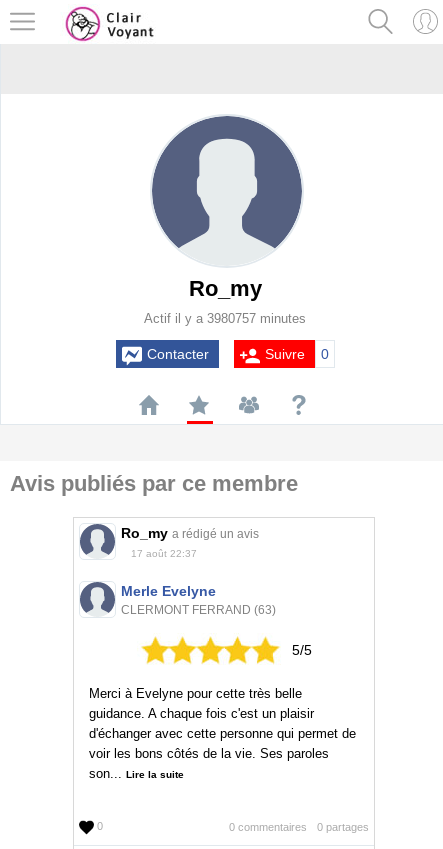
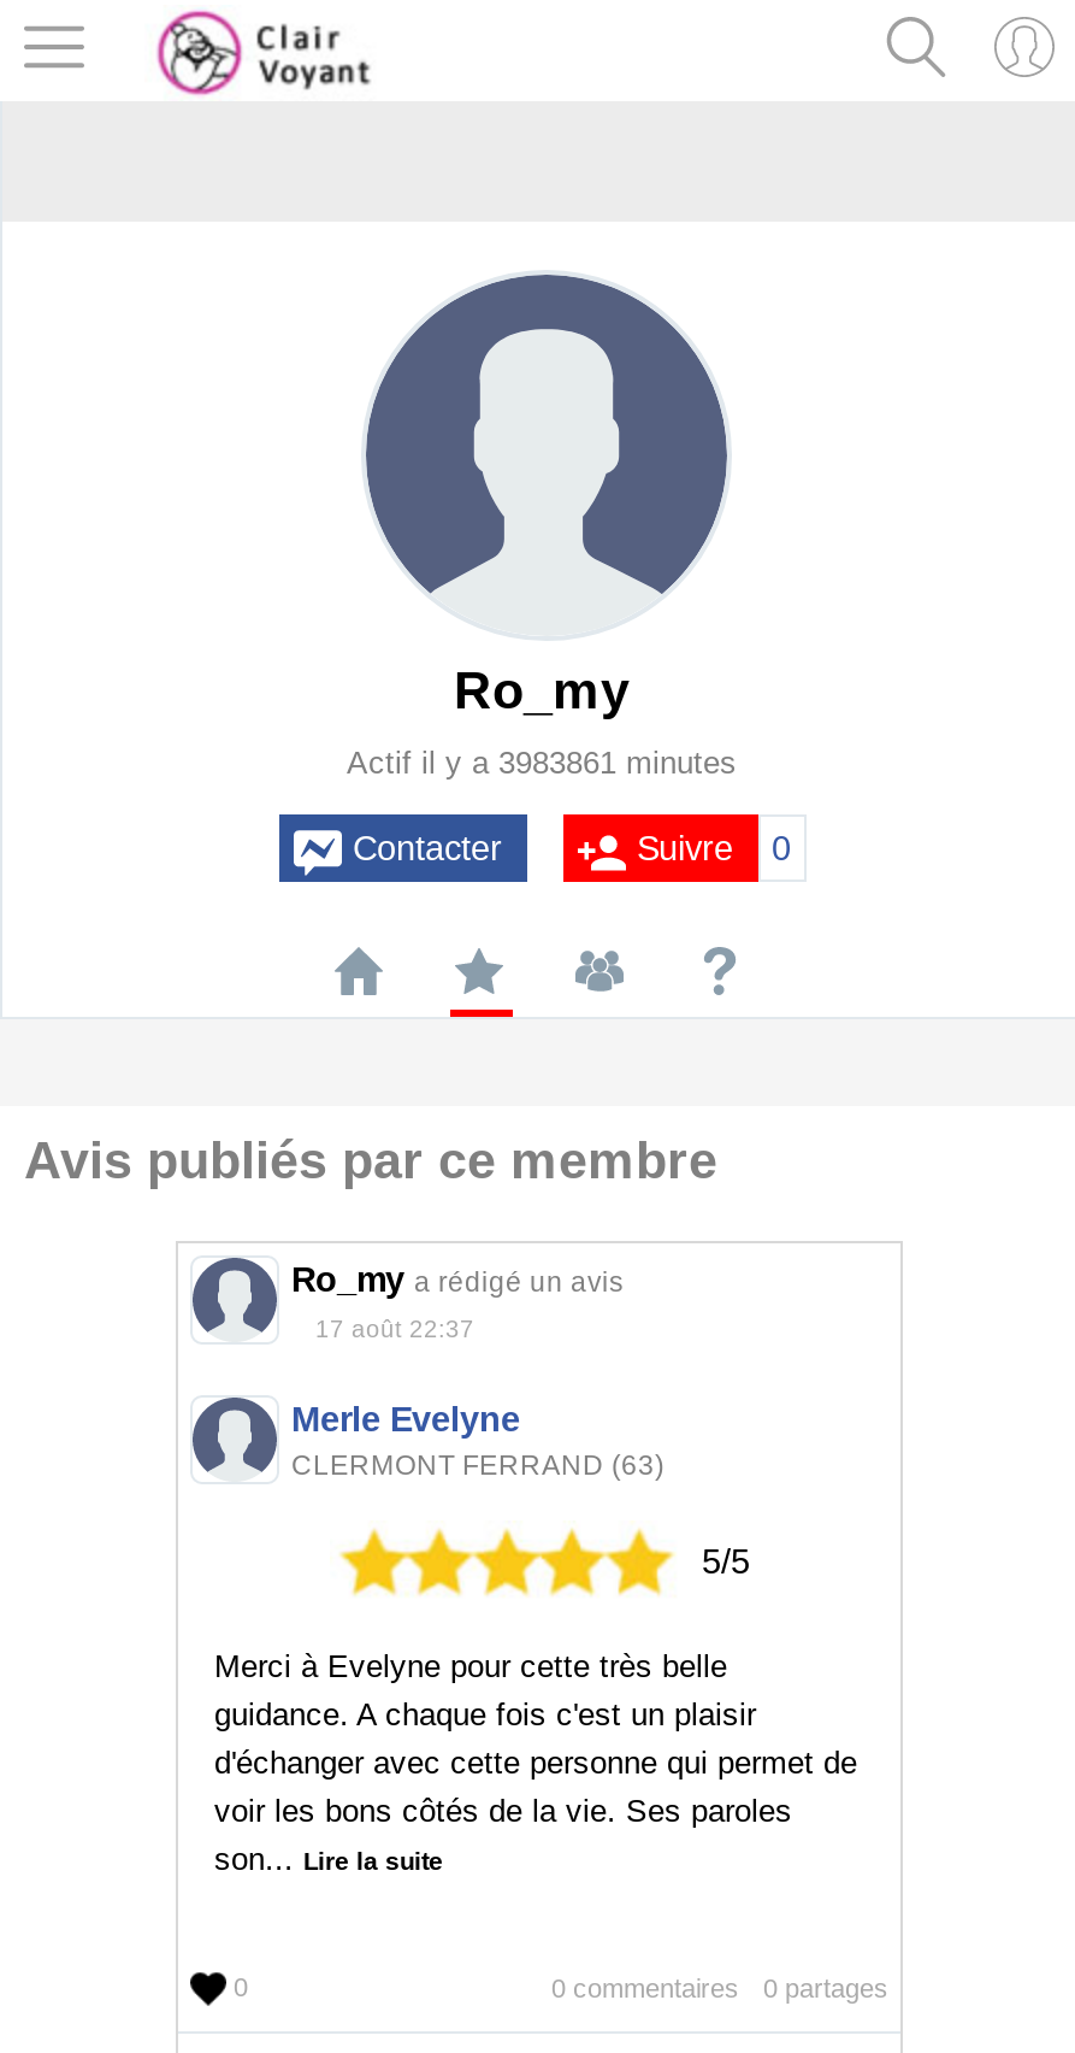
- Actif il y a 3980757 minutes
+ Actif il y a 3983861 minutes
